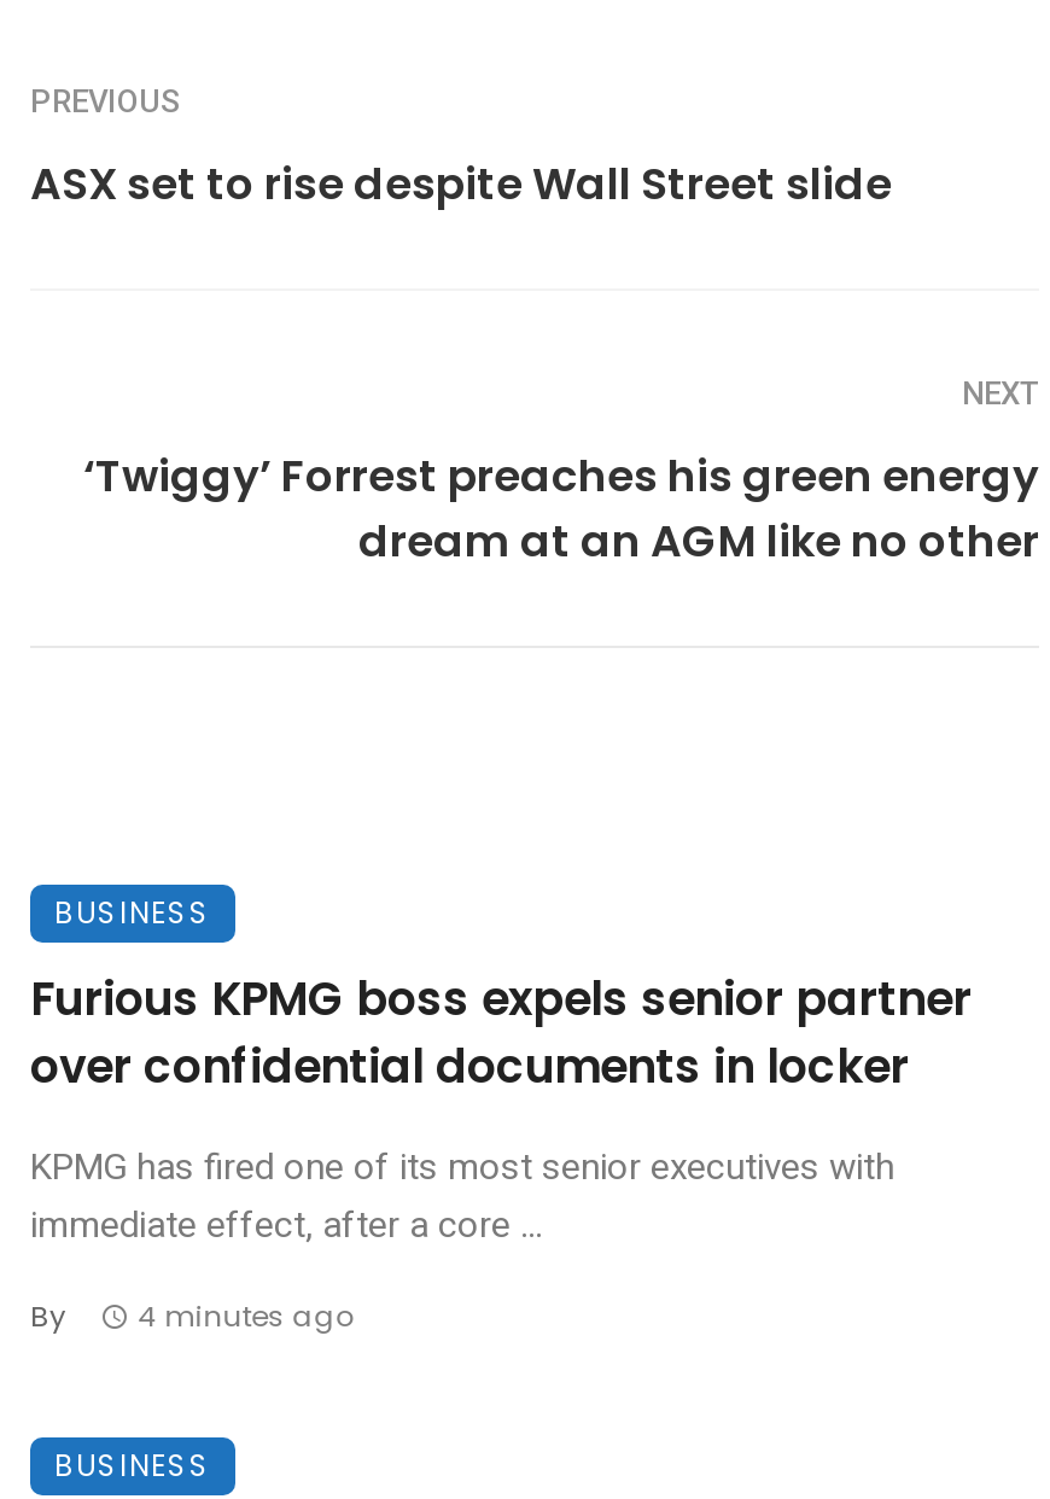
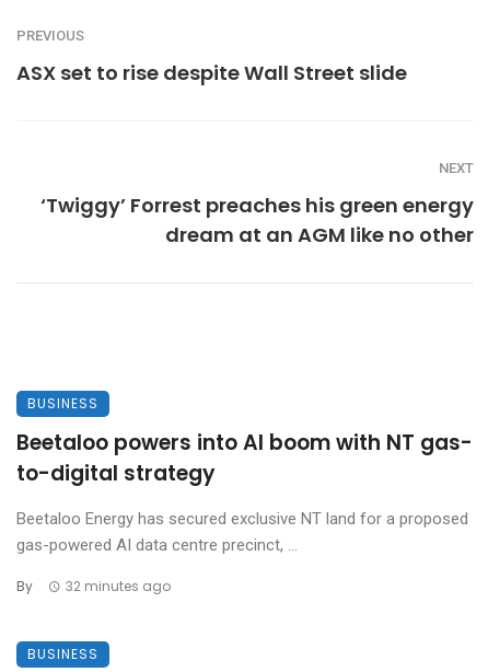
- Furious KPMG boss expels senior partner
- over confidential documents in locker
+ Beetaloo powers into AI boom with NT gas-
+ to-digital strategy

- KPMG has fired one of its most senior executives with
- immediate effect, after a core ...
+ Beetaloo Energy has secured exclusive NT land for a proposed
+ gas-powered AI data centre precinct, ...

- By 4 minutes ago
+ By 32 minutes ago
